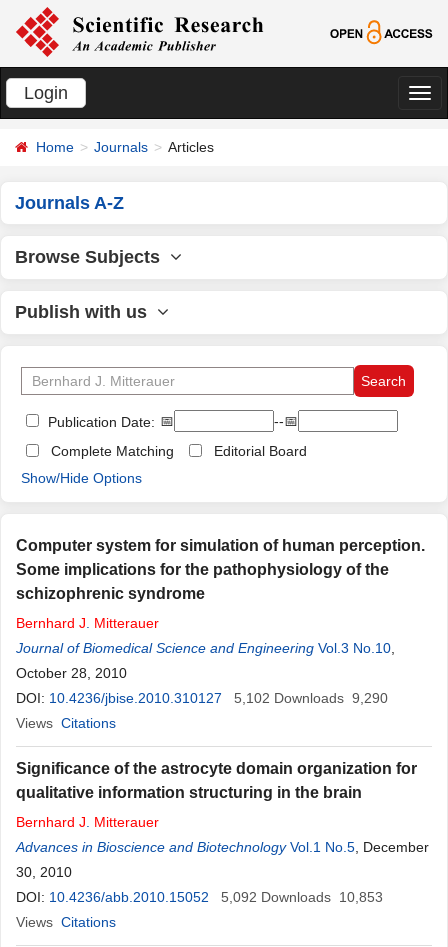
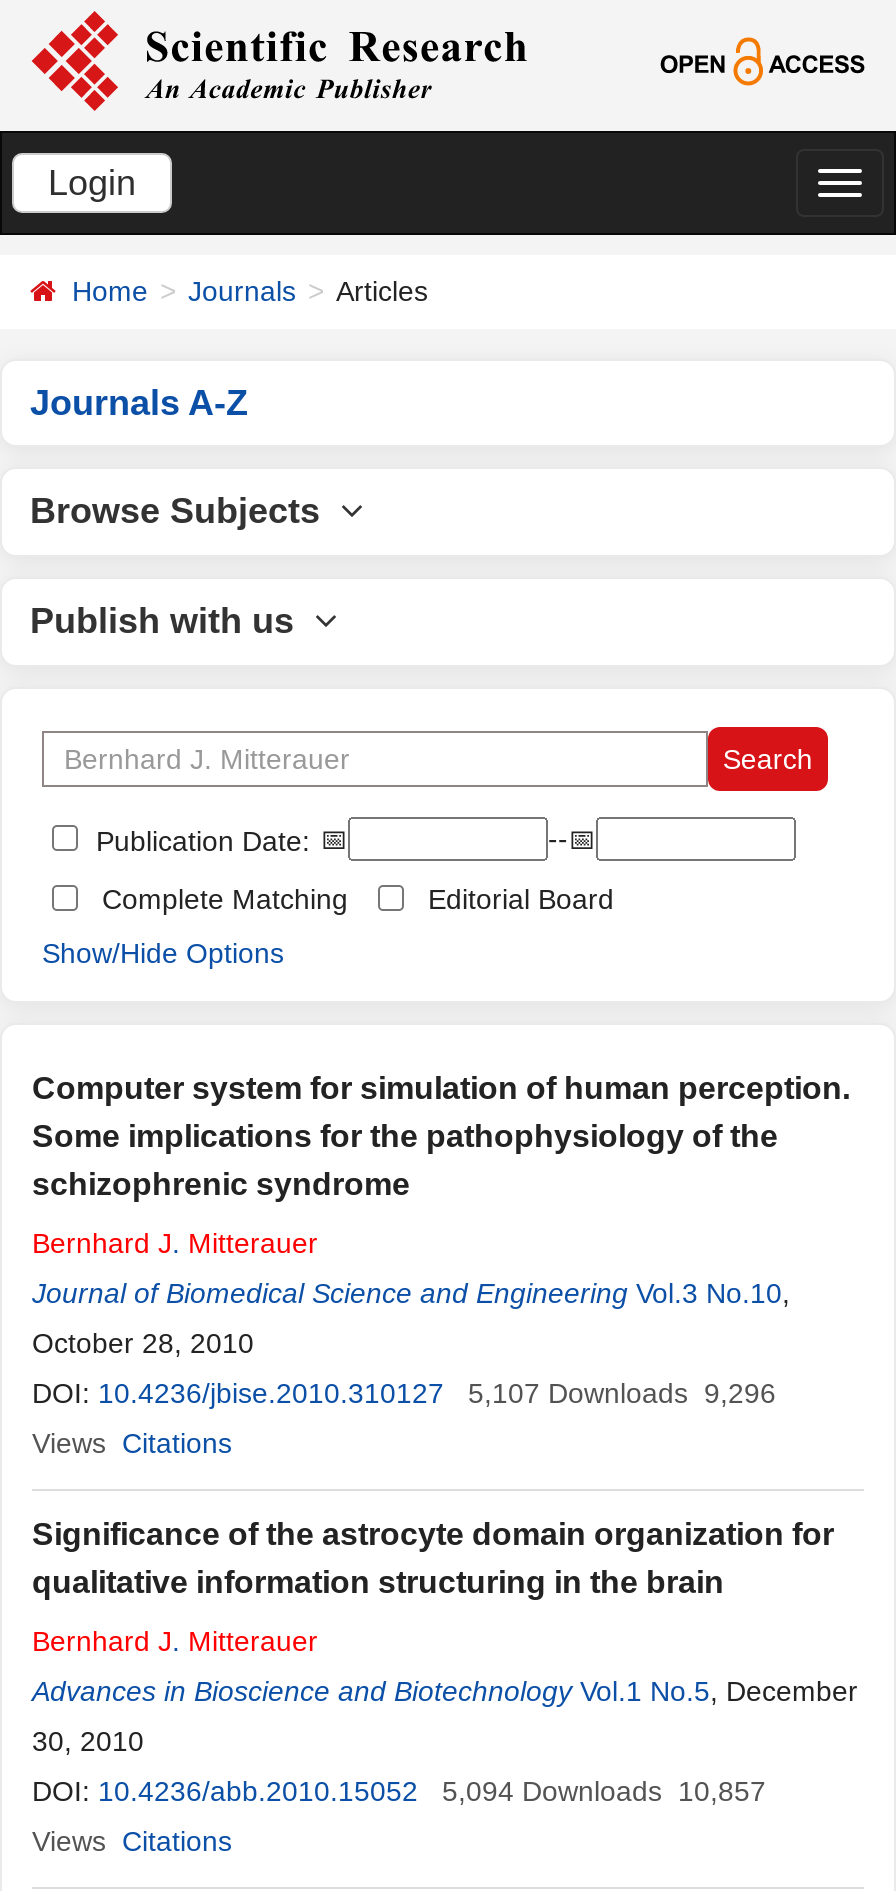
- DOI: 10.4236/jbise.2010.310127 5,102 Downloads 9,290
+ DOI: 10.4236/jbise.2010.310127 5,107 Downloads 9,296

- DOI: 10.4236/abb.2010.15052 5,092 Downloads 10,853
+ DOI: 10.4236/abb.2010.15052 5,094 Downloads 10,857
